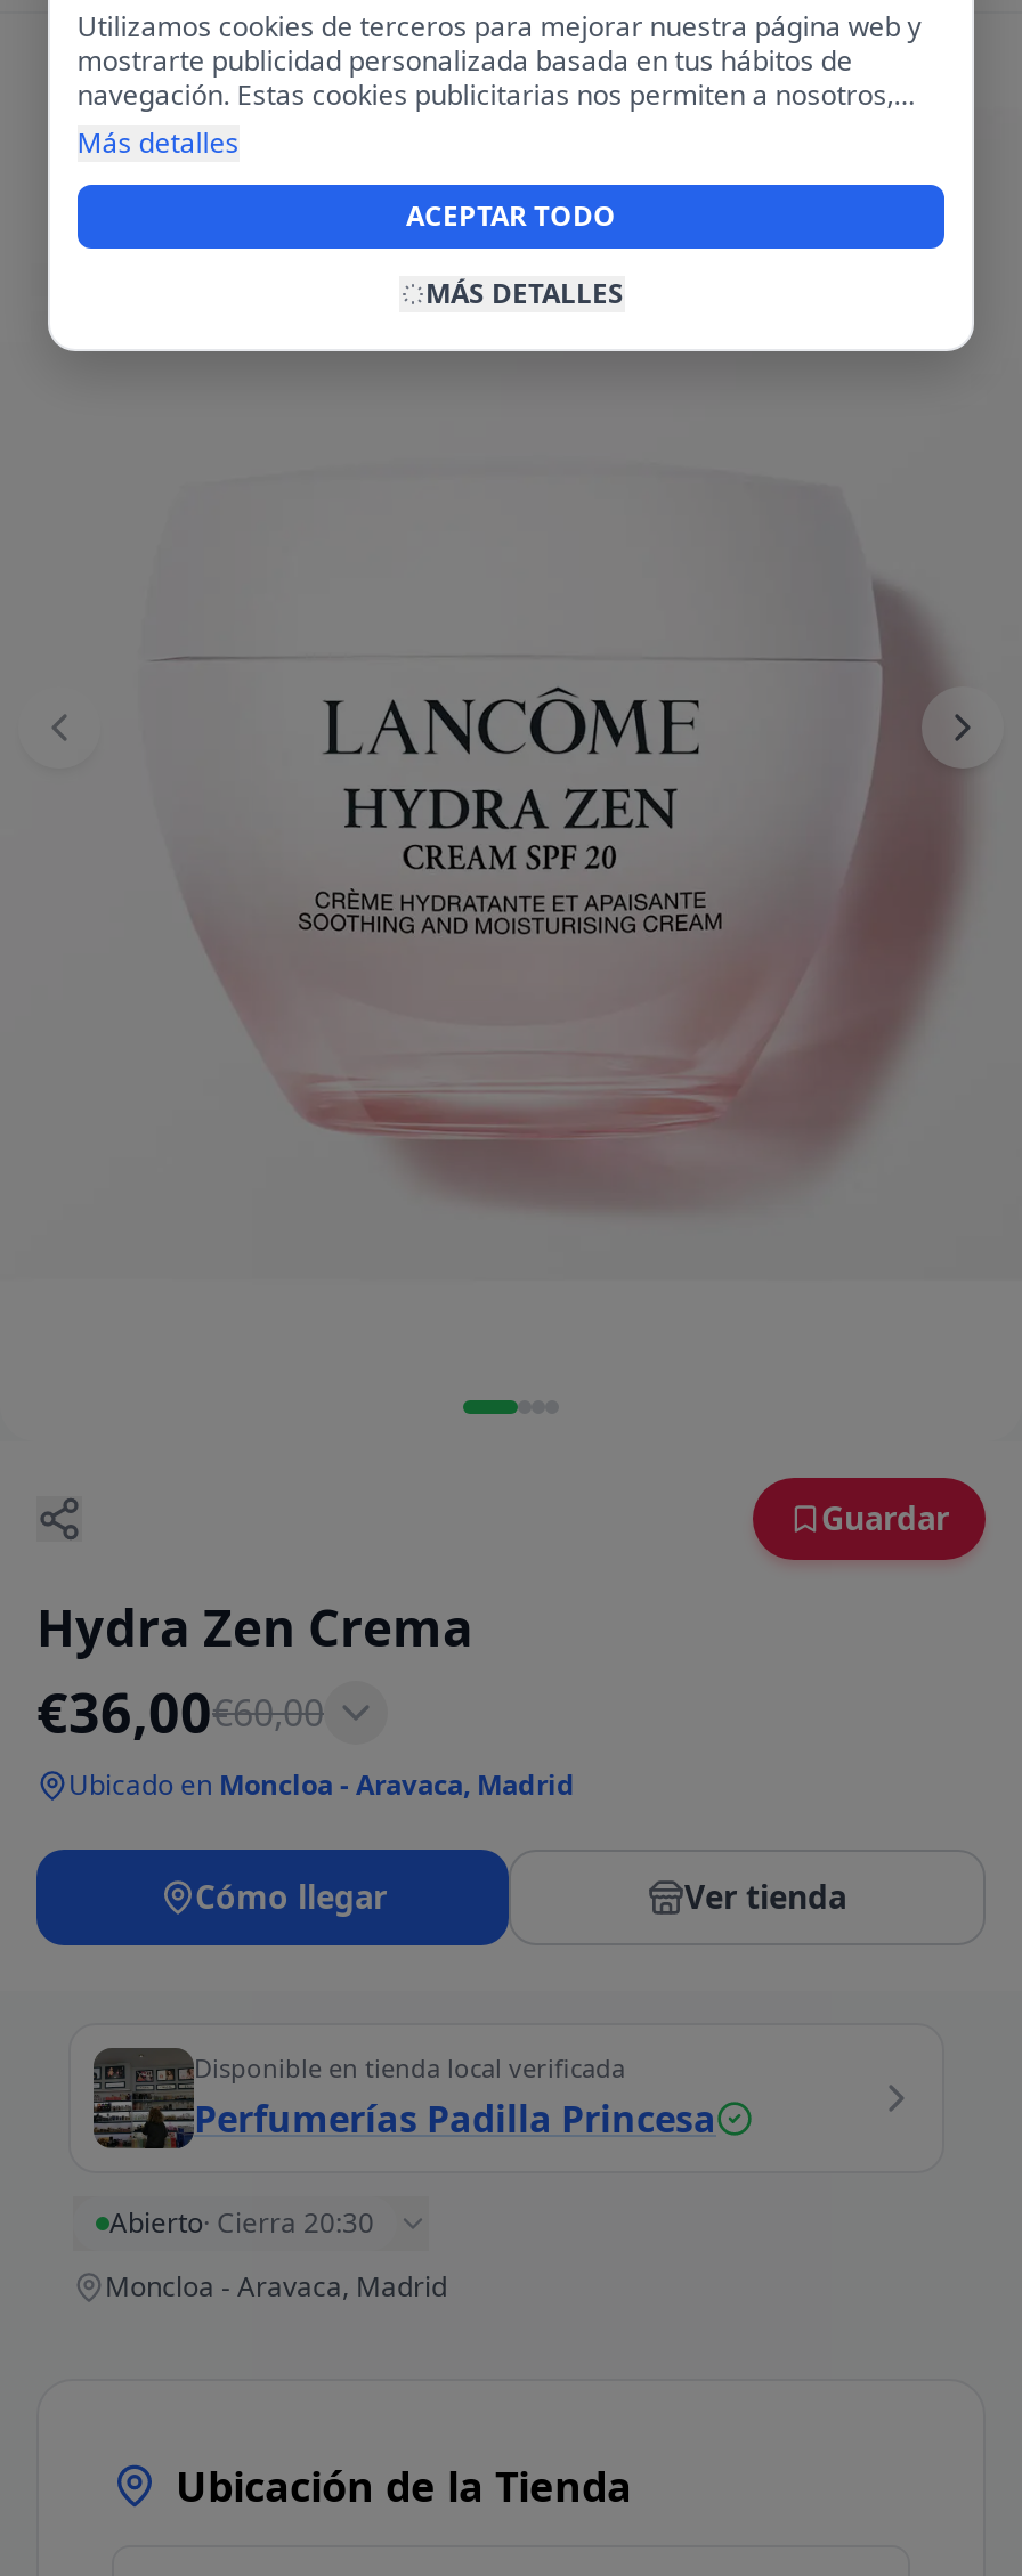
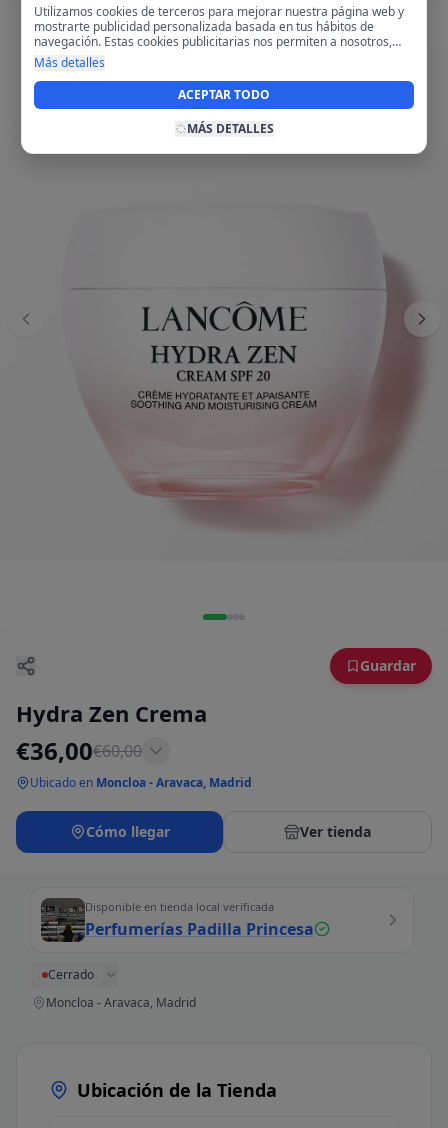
- Abierto · Cierra 20:30
+ Cerrado
